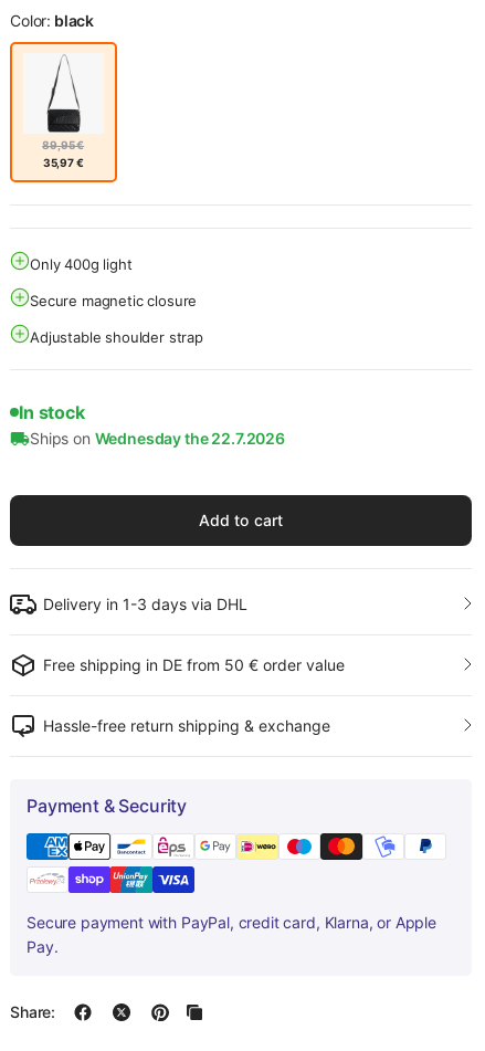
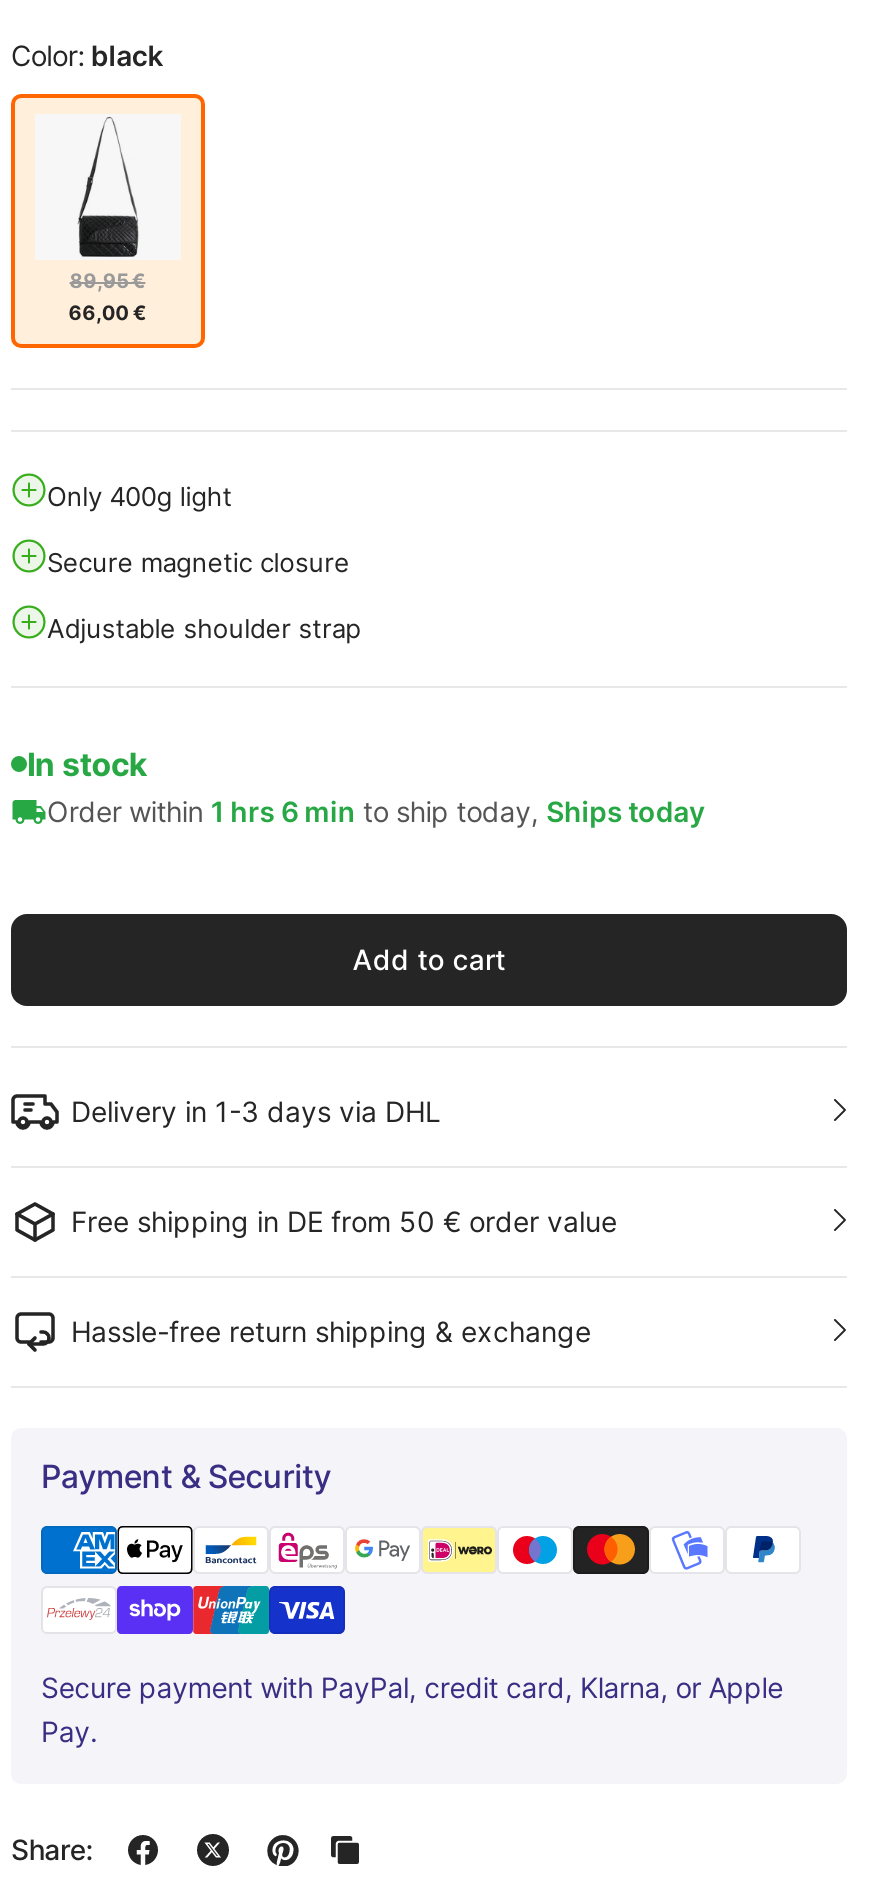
- 35,97 €
+ 66,00 €

- Ships on Wednesday the 22.7.2026
+ Order within 1 hrs 6 min to ship today, Ships today
